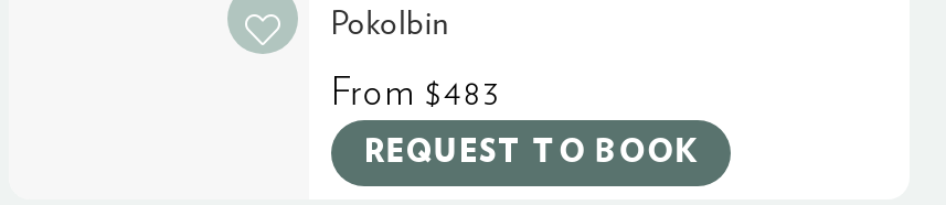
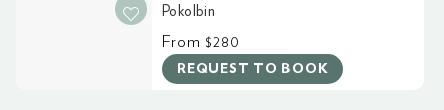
- From $483
+ From $280
